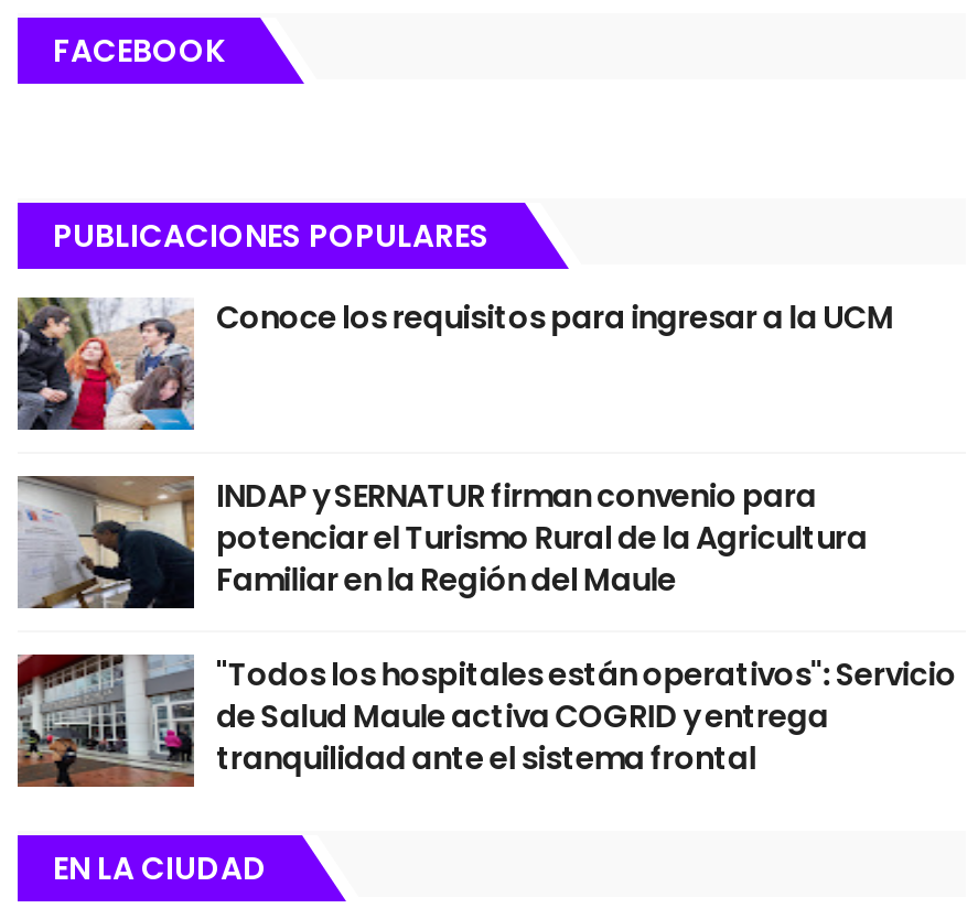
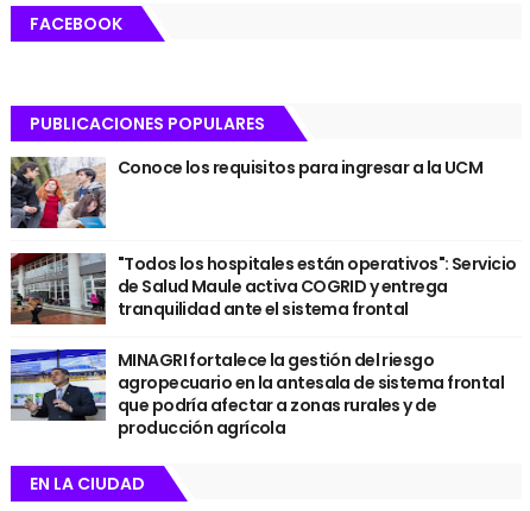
- [image]
- INDAP y SERNATUR firman convenio para
- potenciar el Turismo Rural de la Agricultura
- Familiar en la Región del Maule

moved up: [image] | "Todos los hospitales están operativos": Servicio | de Salud Maule activa COGRID y entrega | tranquilidad ante el sistema frontal

+ [image]
+ MINAGRI fortalece la gestión del riesgo
+ agropecuario en la antesala de sistema frontal
+ que podría afectar a zonas rurales y de
+ producción agrícola
